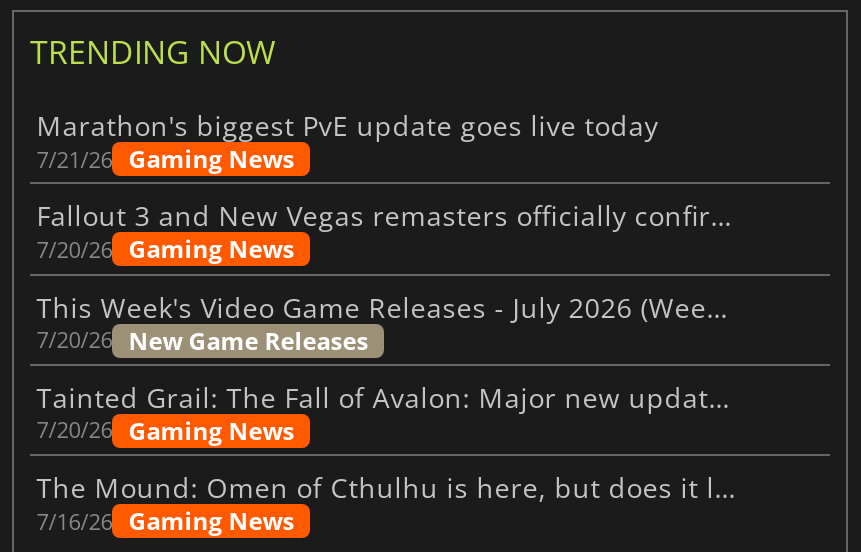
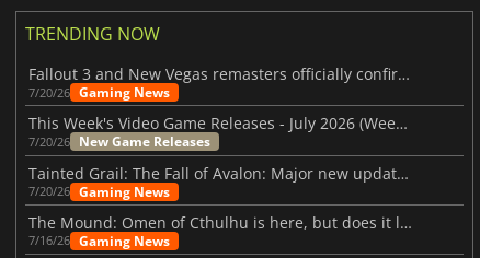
- Marathon's biggest PvE update goes live today
- 7/21/26 Gaming News
